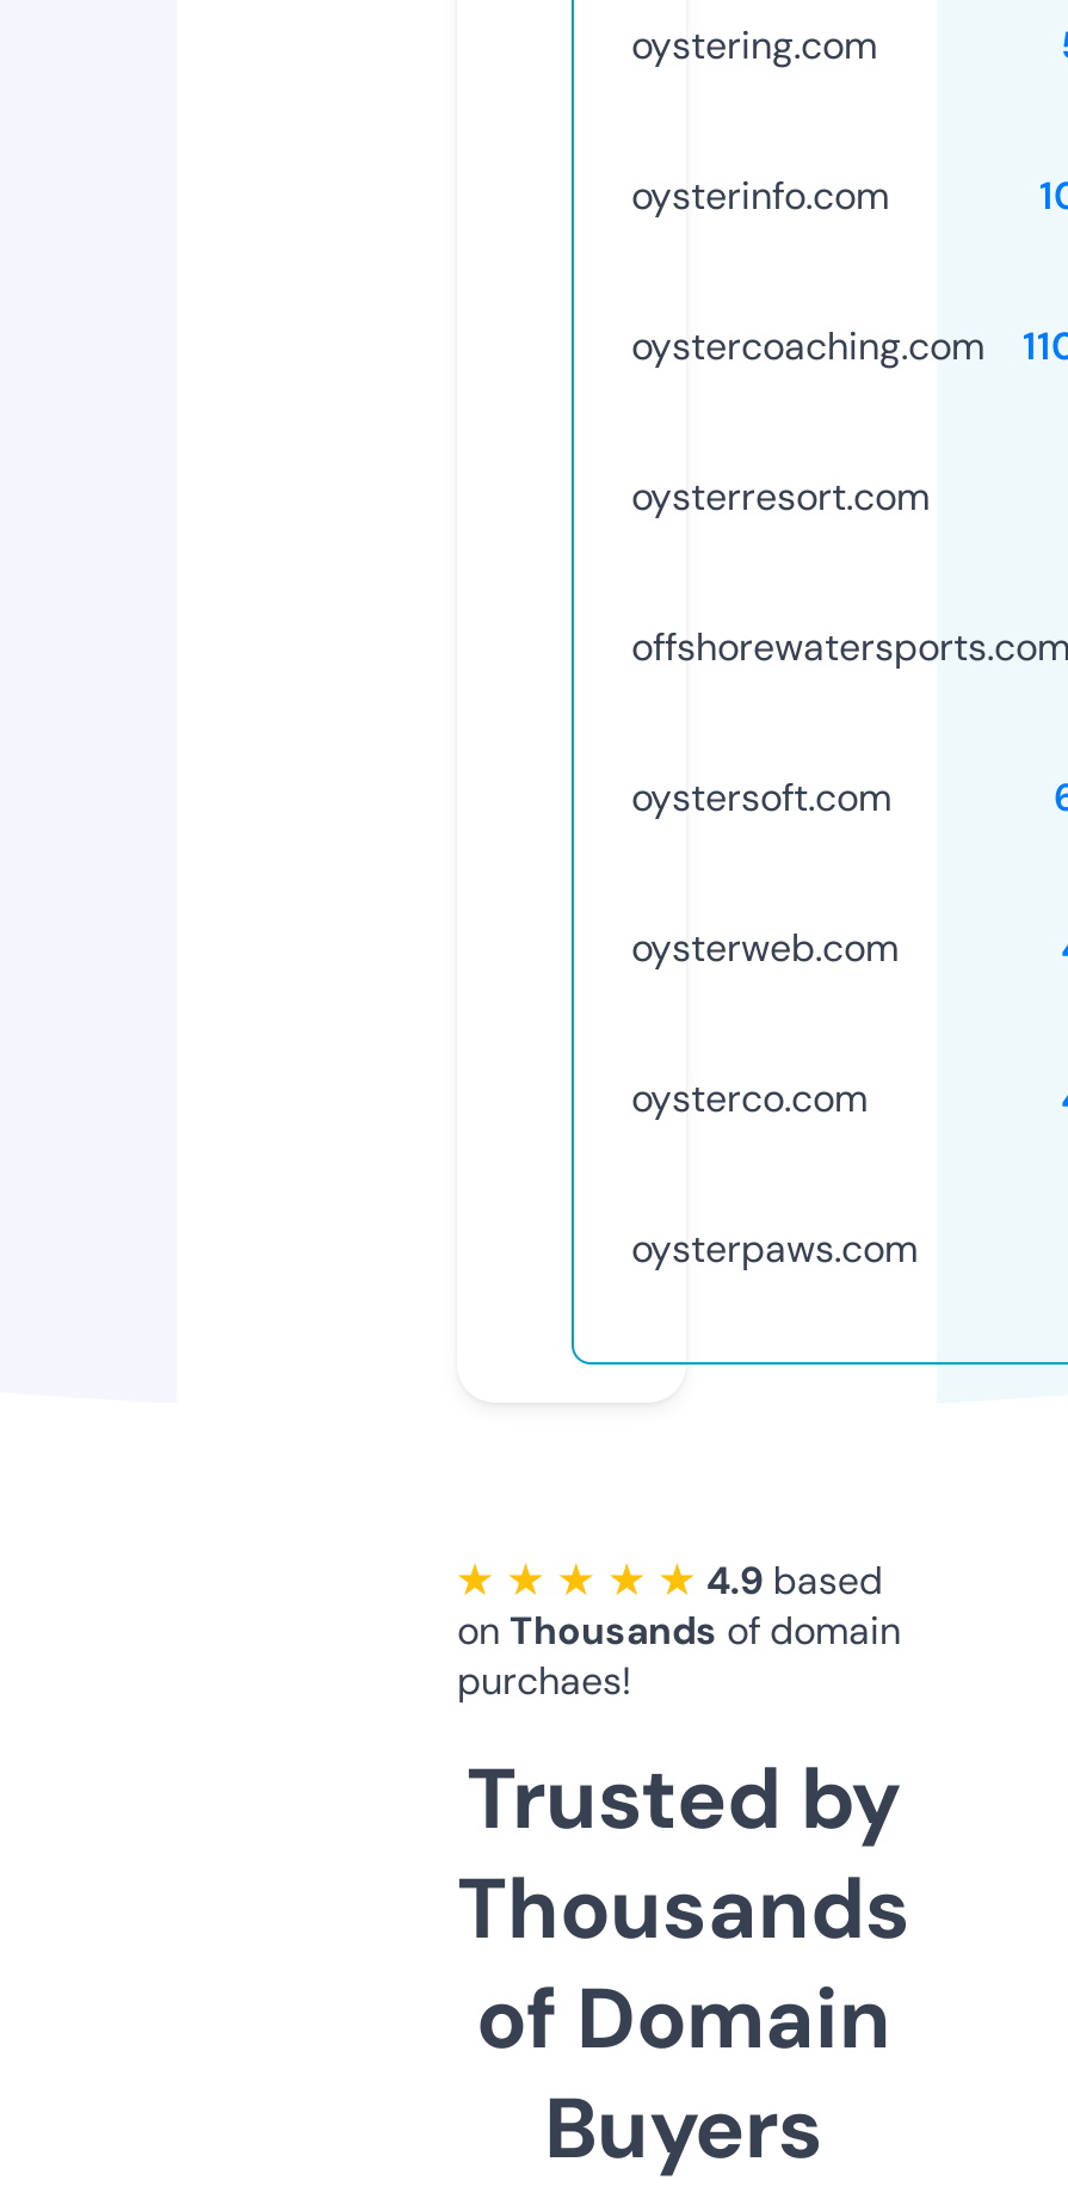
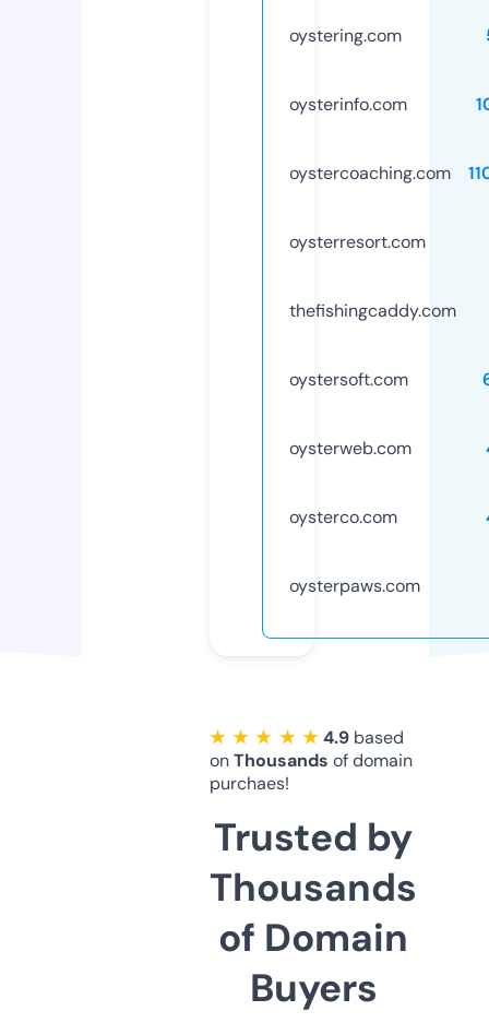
- offshorewatersports.com
+ thefishingcaddy.com
